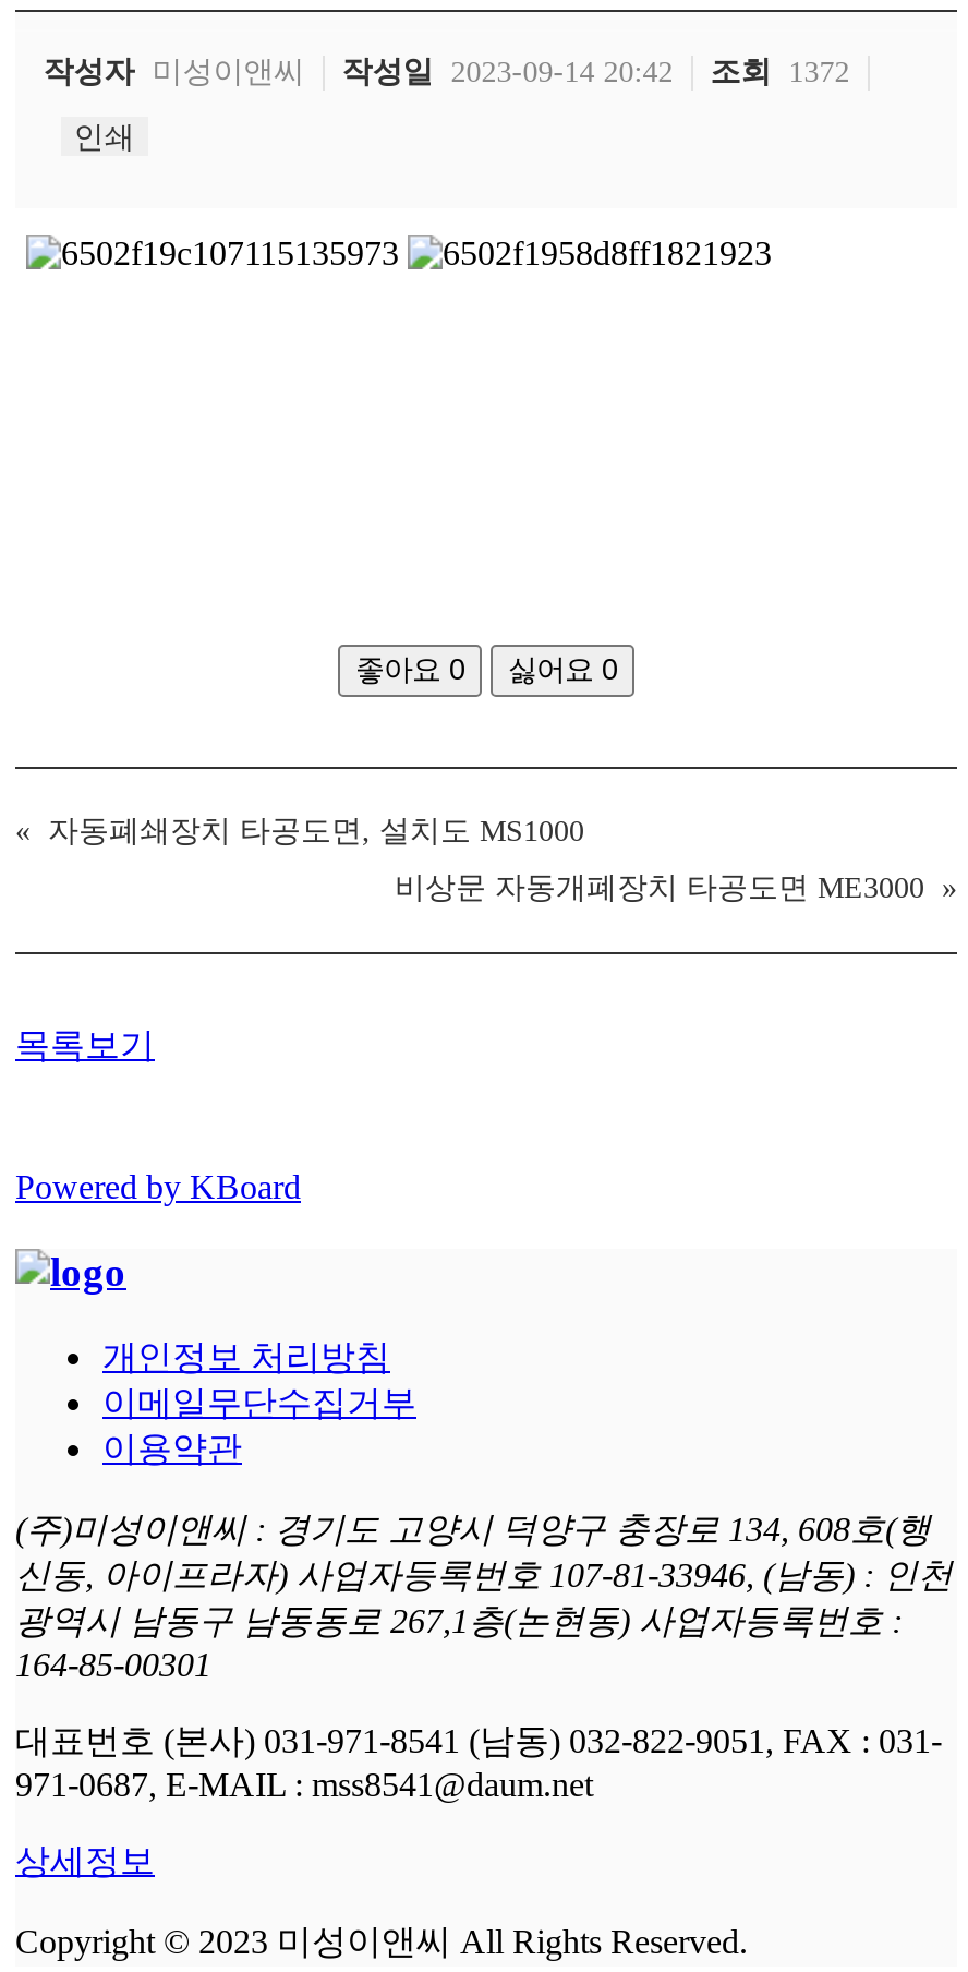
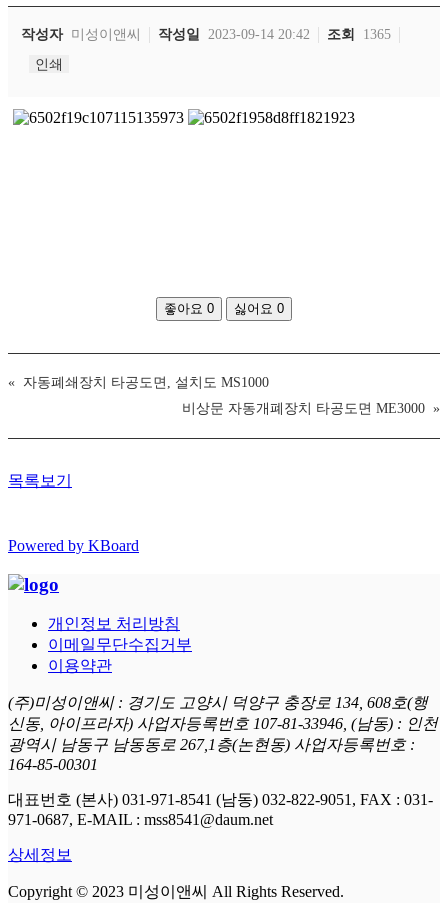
- 작성자 미성이앤씨 작성일 2023-09-14 20:42 조회 1372
+ 작성자 미성이앤씨 작성일 2023-09-14 20:42 조회 1365
